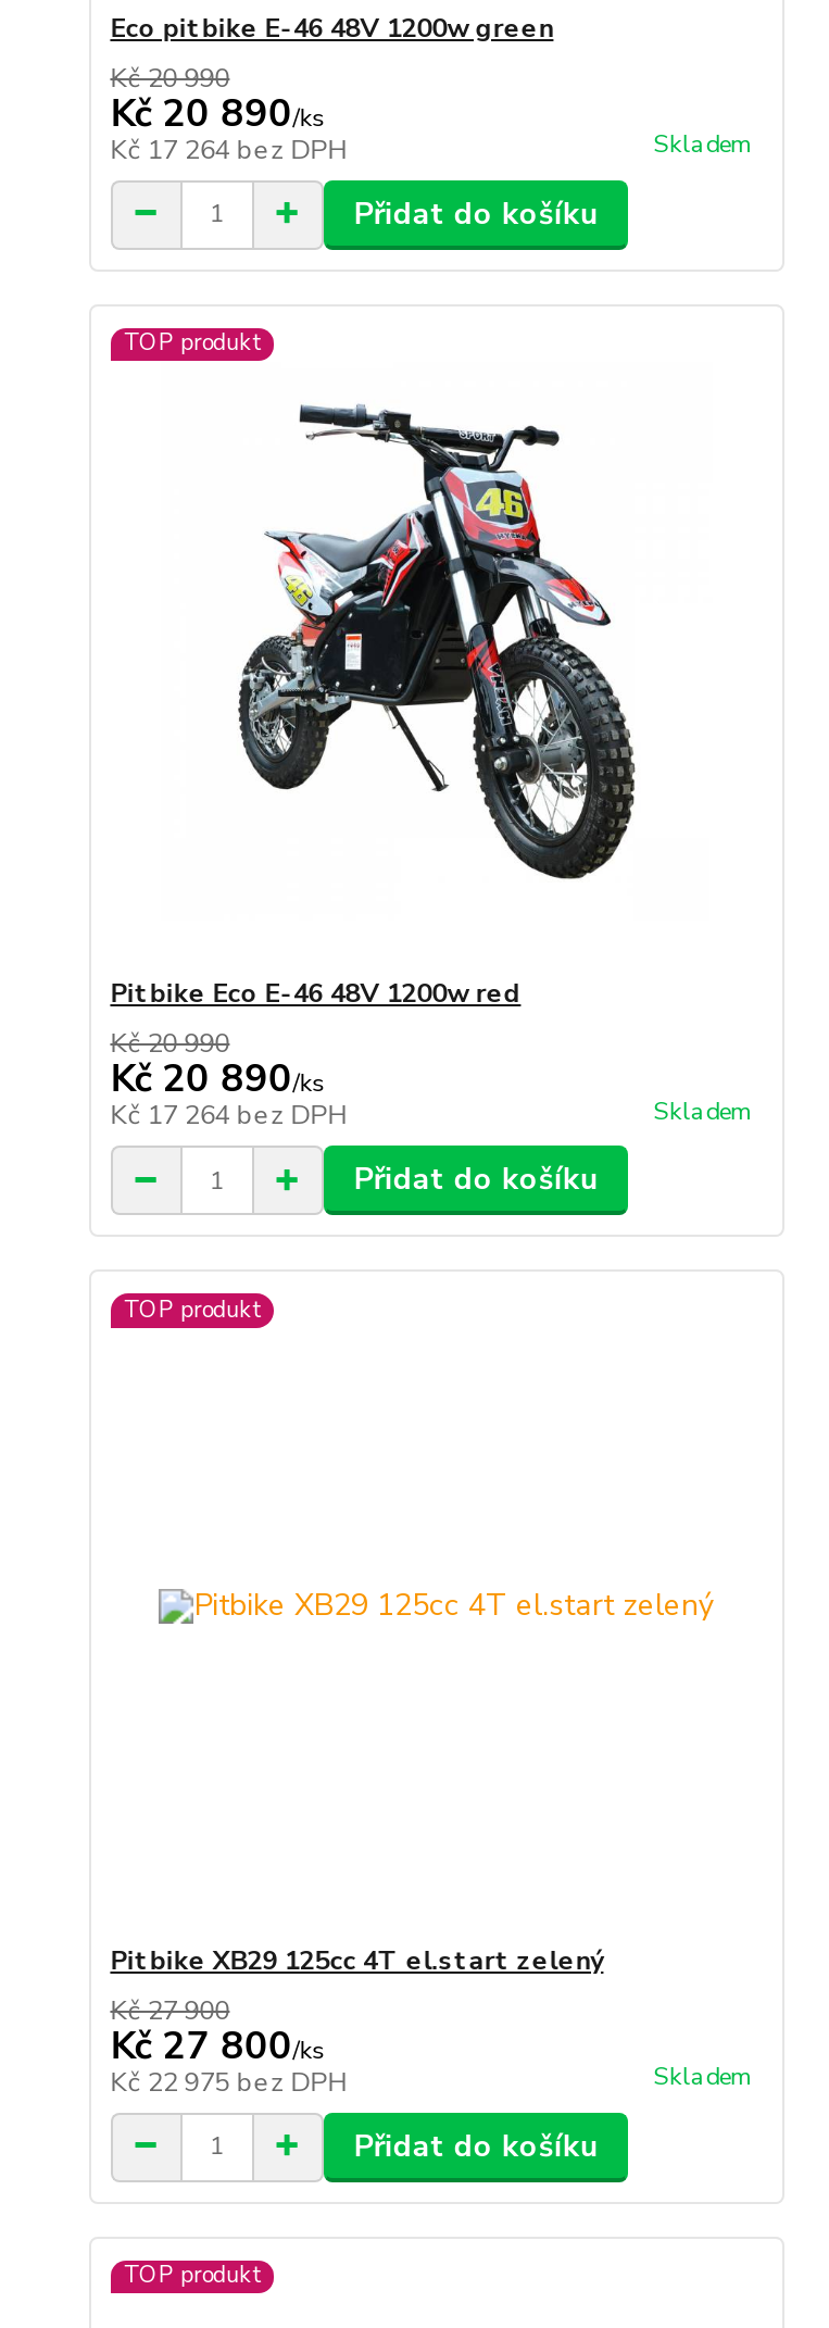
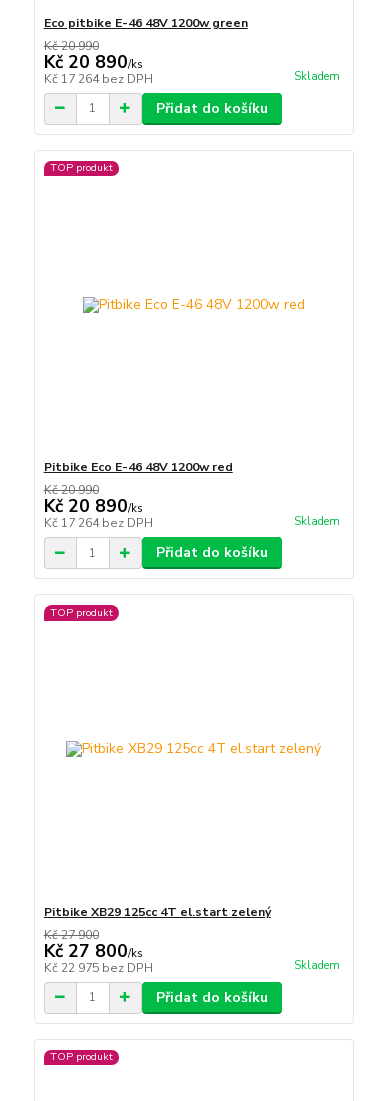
- [image]
